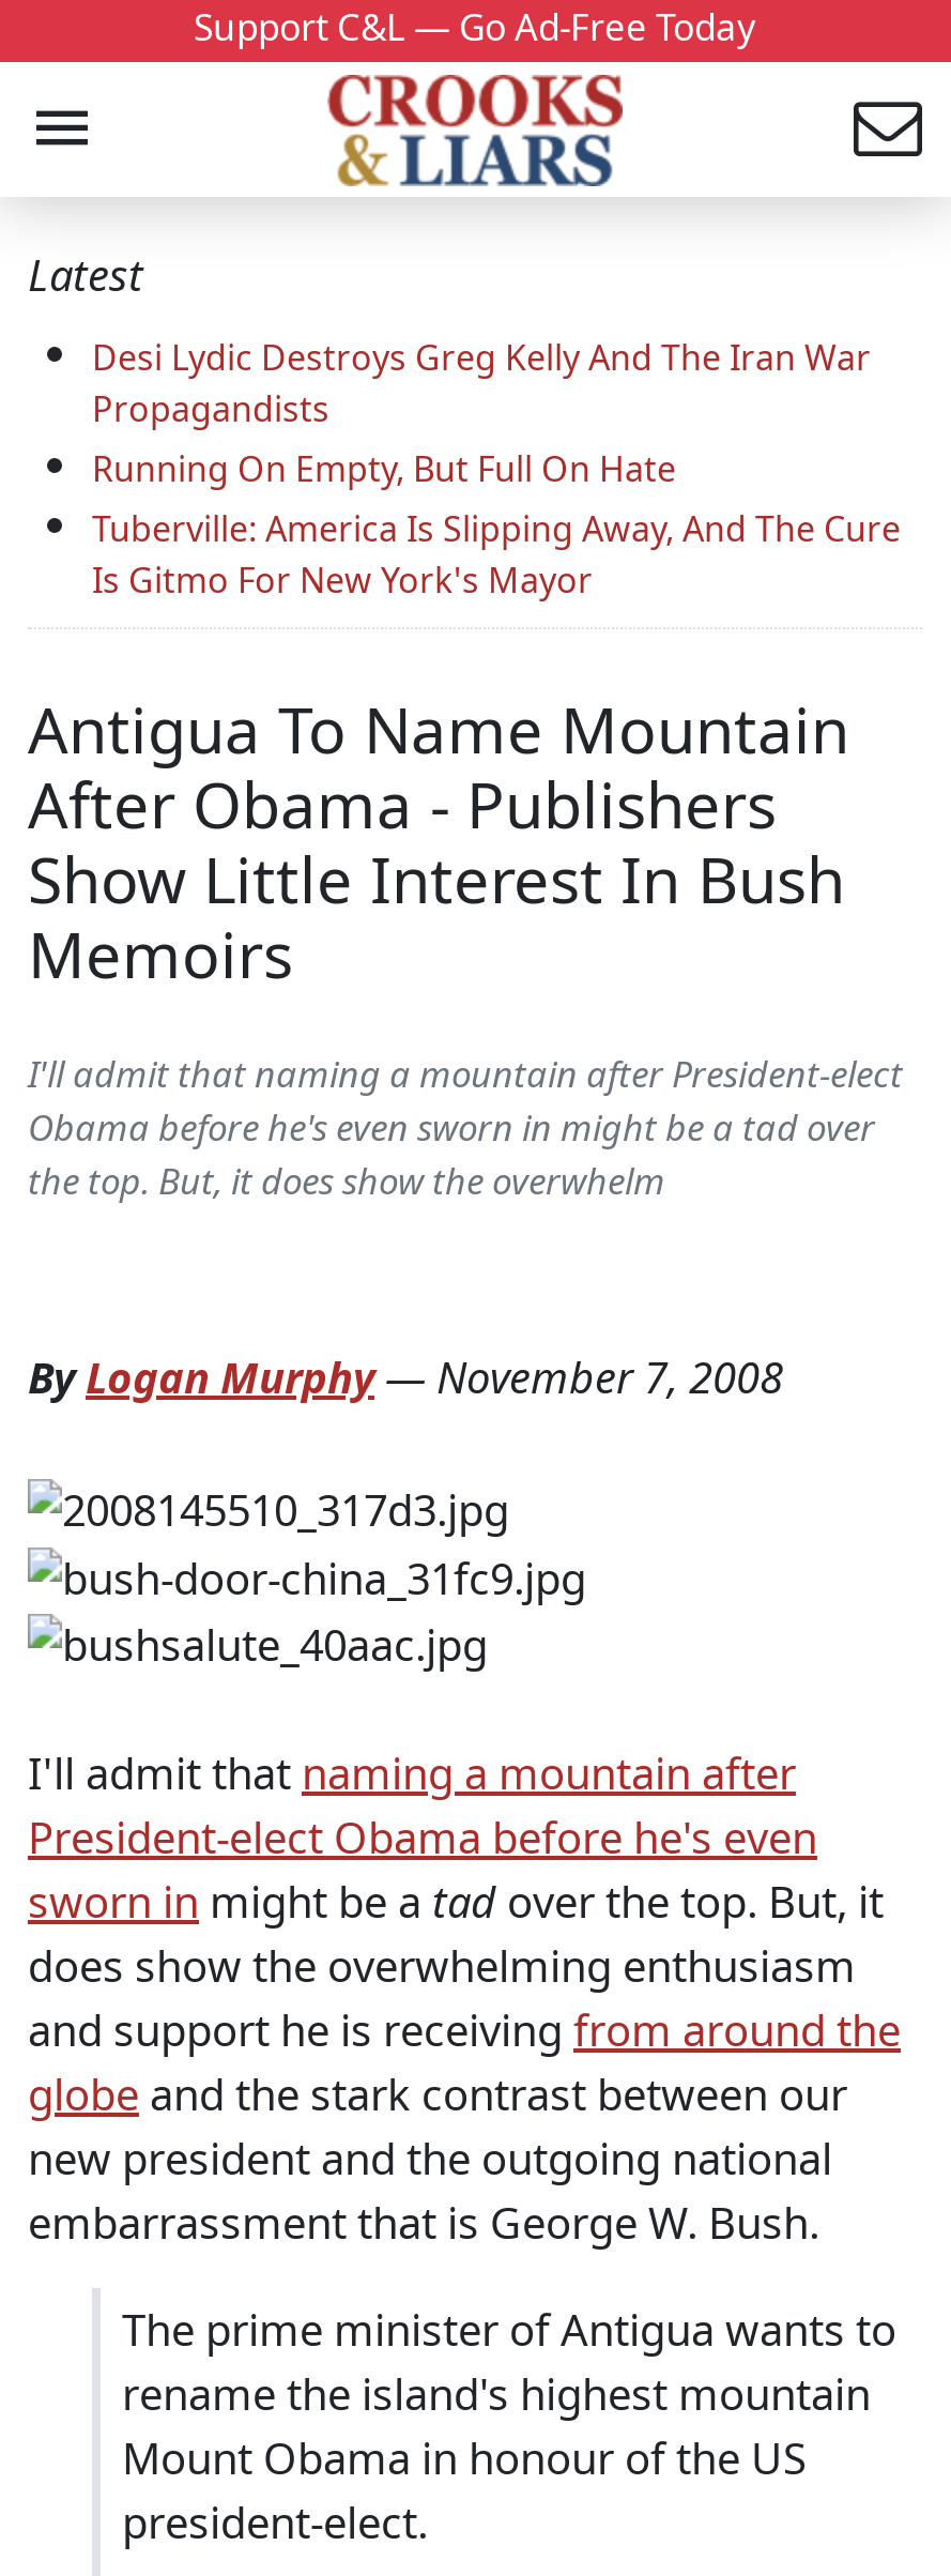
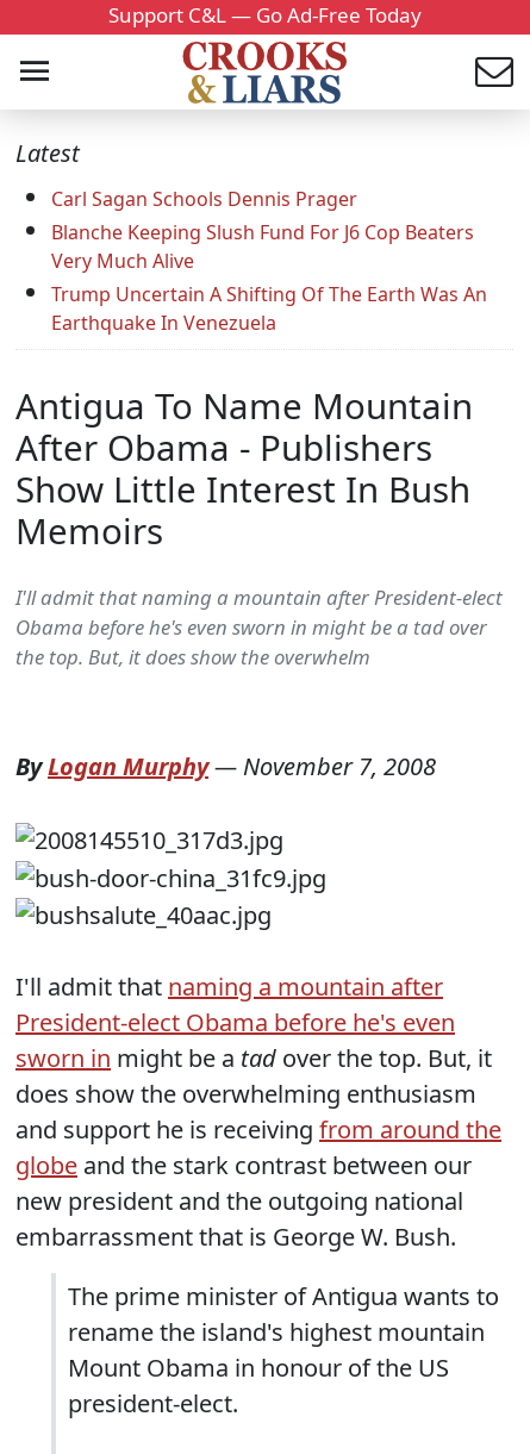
- Desi Lydic Destroys Greg Kelly And The Iran War
- Propagandists
- Running On Empty, But Full On Hate
- Tuberville: America Is Slipping Away, And The Cure
- Is Gitmo For New York's Mayor
+ Carl Sagan Schools Dennis Prager
+ Blanche Keeping Slush Fund For J6 Cop Beaters
+ Very Much Alive
+ Trump Uncertain A Shifting Of The Earth Was An
+ Earthquake In Venezuela
